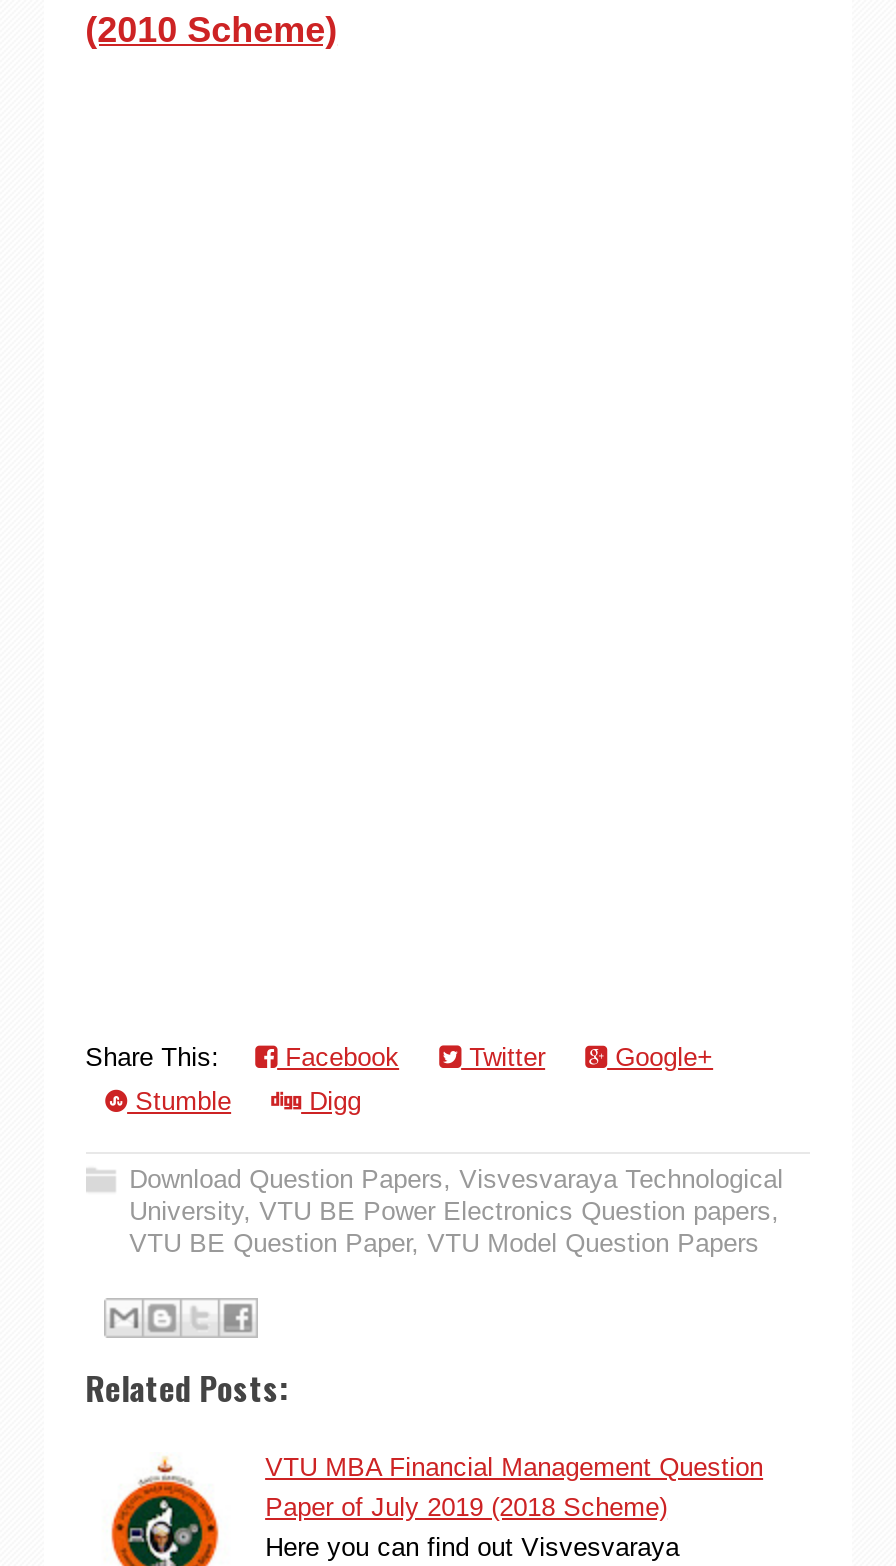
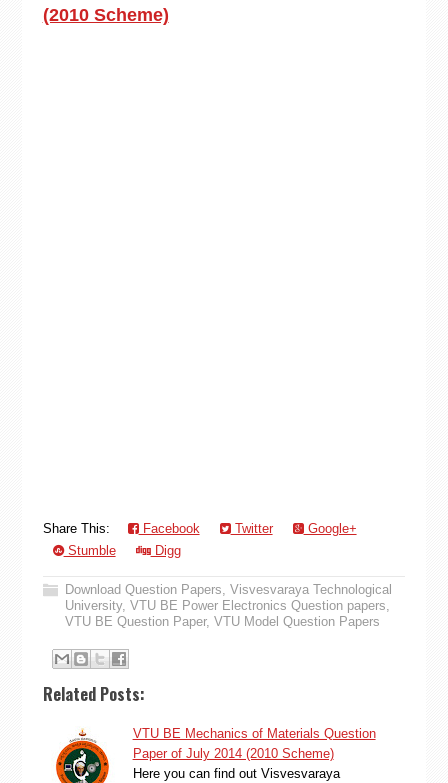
- VTU MBA Financial Management Question
- Paper of July 2019 (2018 Scheme)
+ VTU BE Mechanics of Materials Question
+ Paper of July 2014 (2010 Scheme)
